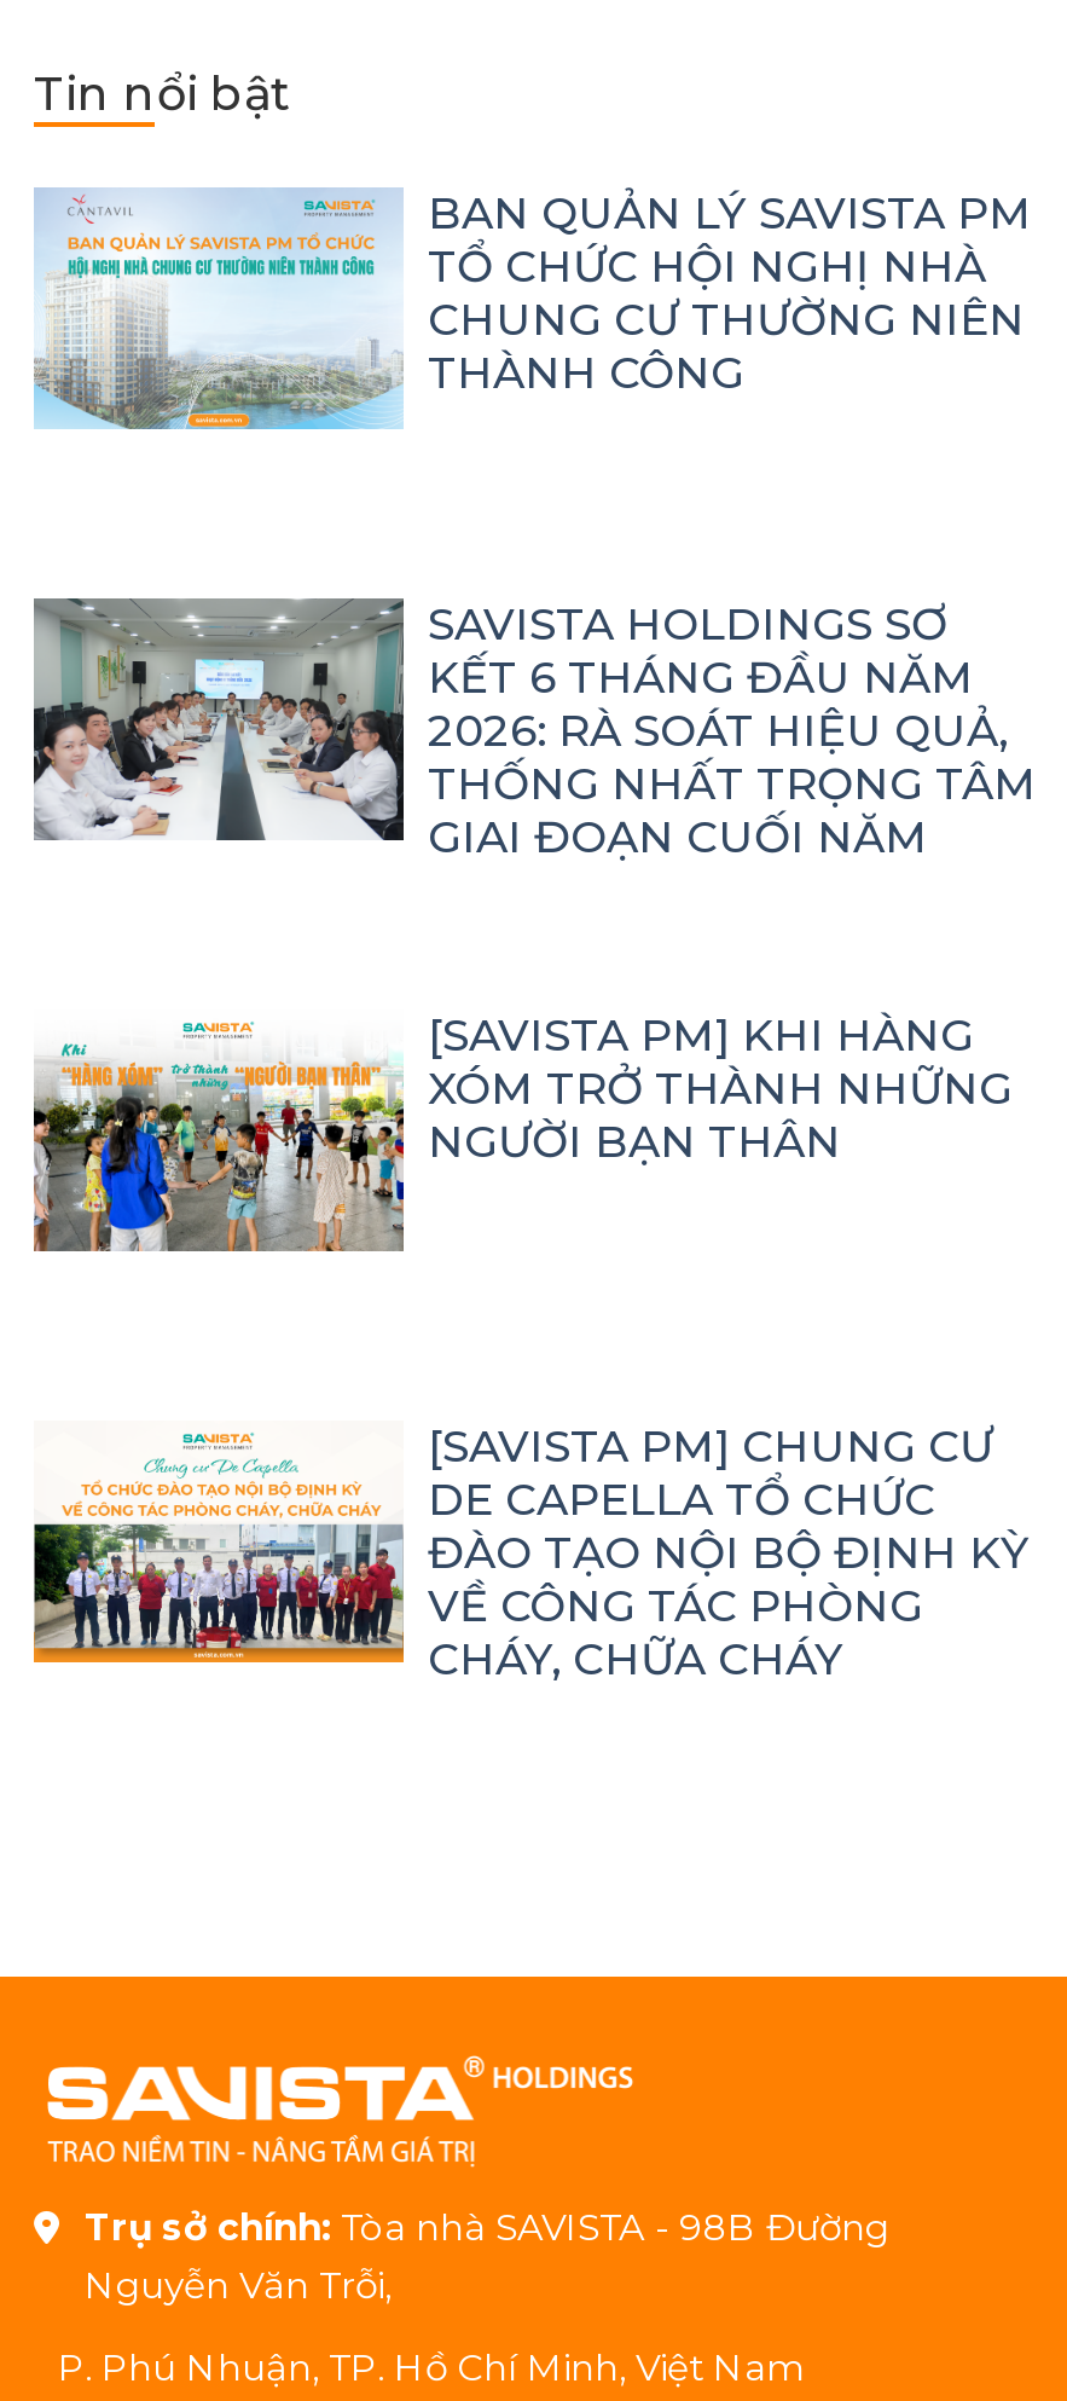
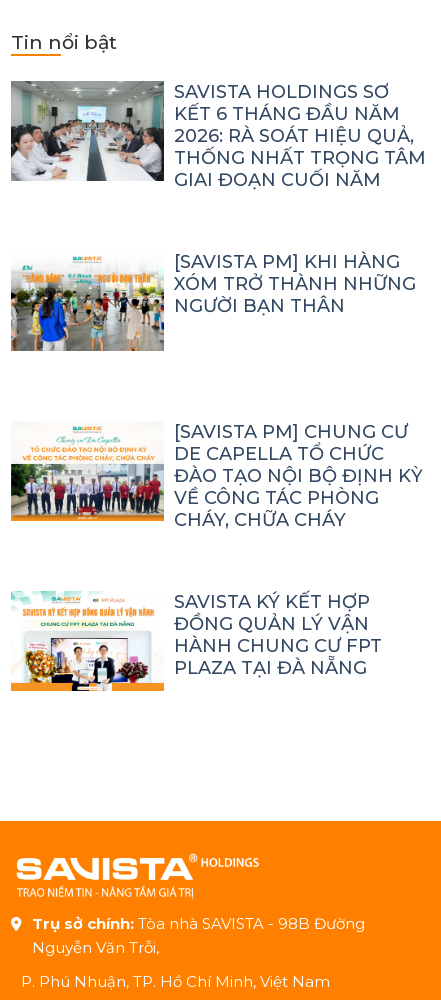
- [image]
- BAN QUẢN LÝ SAVISTA PM
- TỔ CHỨC HỘI NGHỊ NHÀ
- CHUNG CƯ THƯỜNG NIÊN
- THÀNH CÔNG

moved up: [image] | SAVISTA HOLDINGS SƠ | KẾT 6 THÁNG ĐẦU NĂM | ... | VỀ CÔNG TÁC PHÒNG | CHÁY, CHỮA CHÁY

+ [image]
+ SAVISTA KÝ KẾT HỢP
+ ĐỒNG QUẢN LÝ VẬN
+ HÀNH CHUNG CƯ FPT
+ PLAZA TẠI ĐÀ NẴNG

+ [image]
